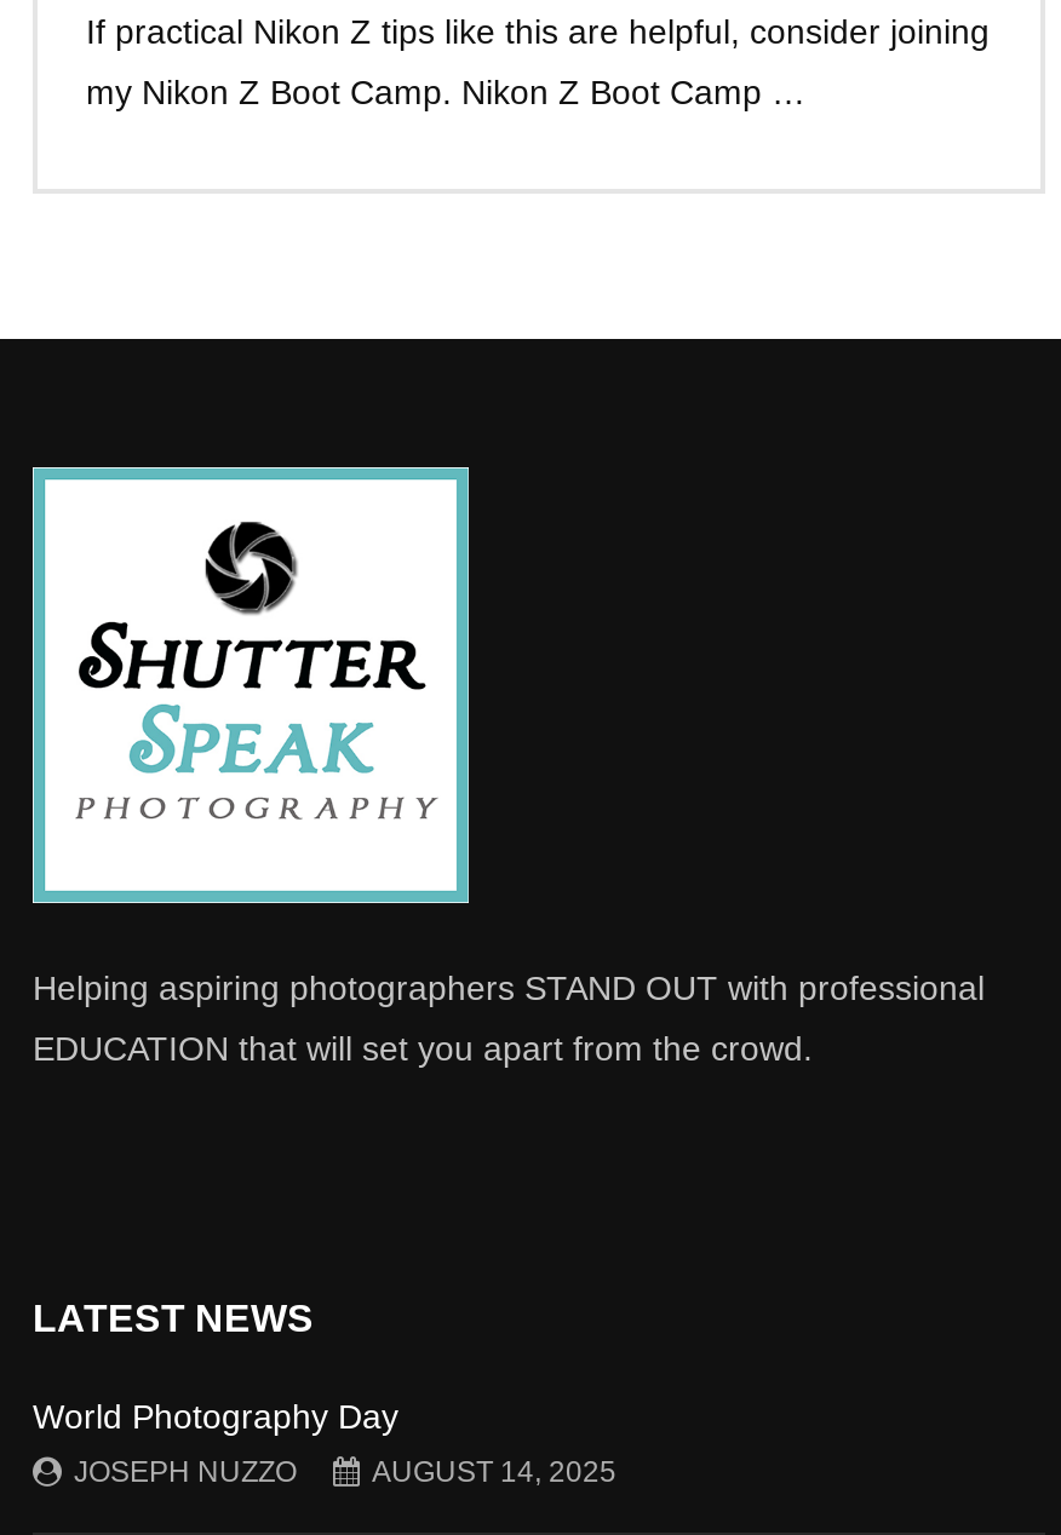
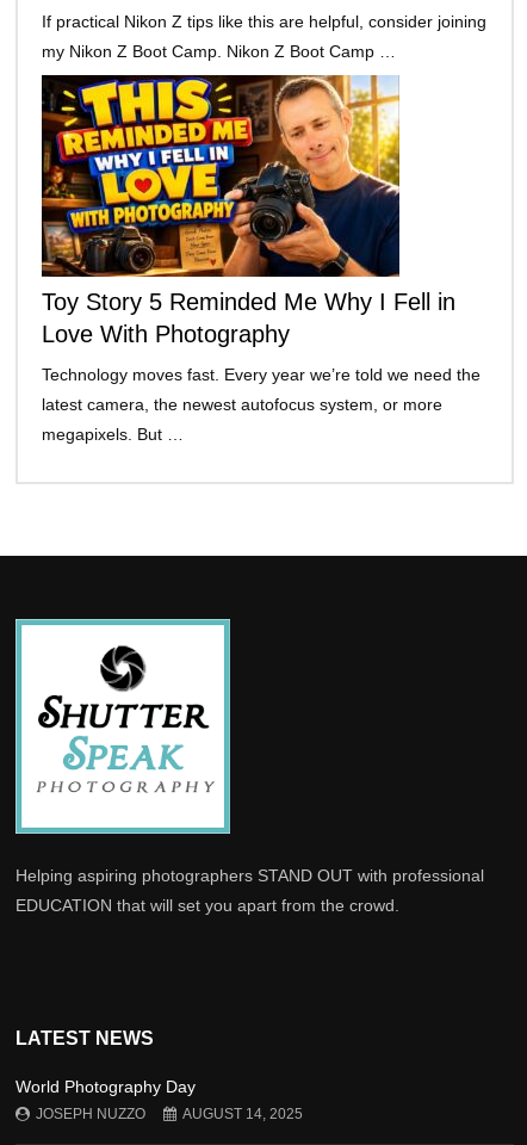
+ [image]
+ Toy Story 5 Reminded Me Why I Fell in
+ Love With Photography
+ Technology moves fast. Every year we’re told we need the
+ latest camera, the newest autofocus system, or more
+ megapixels. But …
